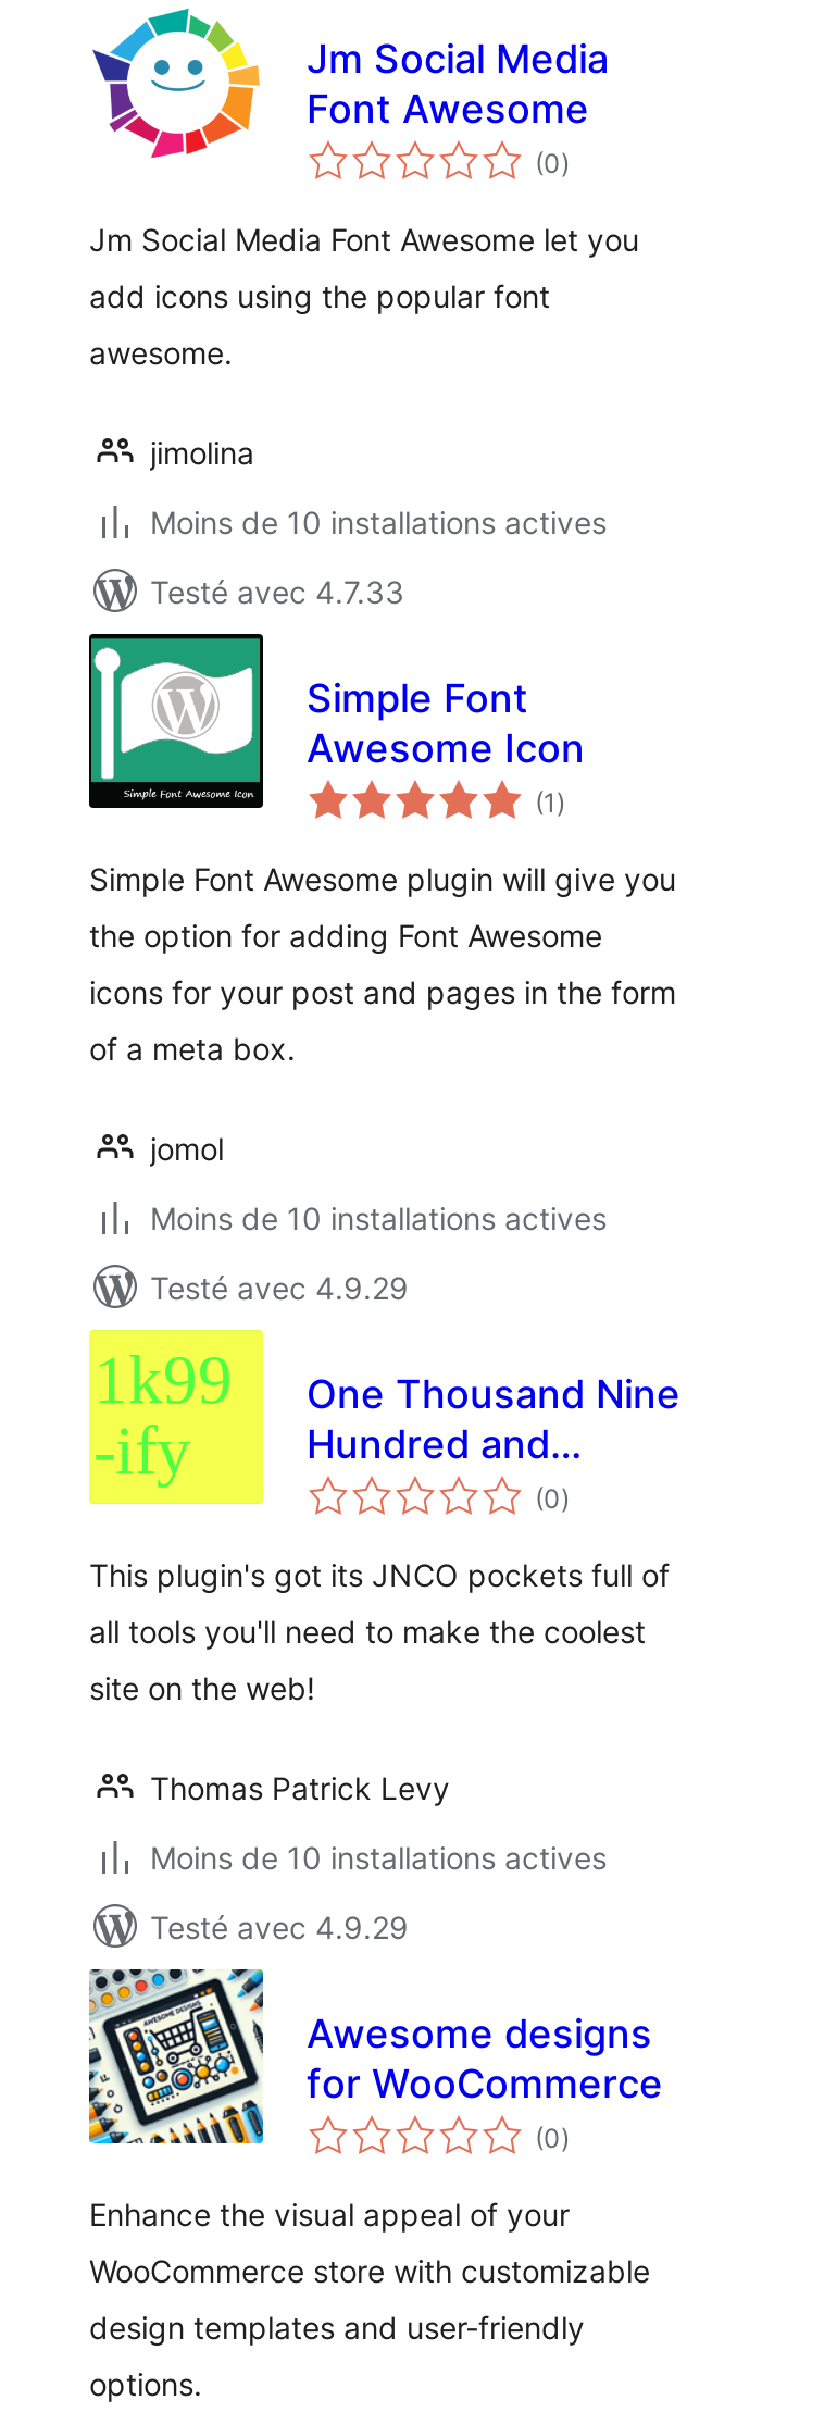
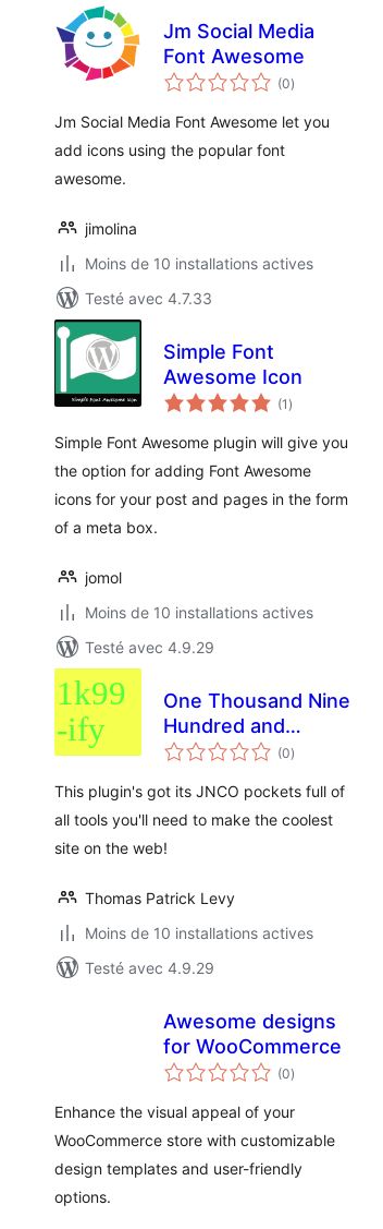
- [image]
